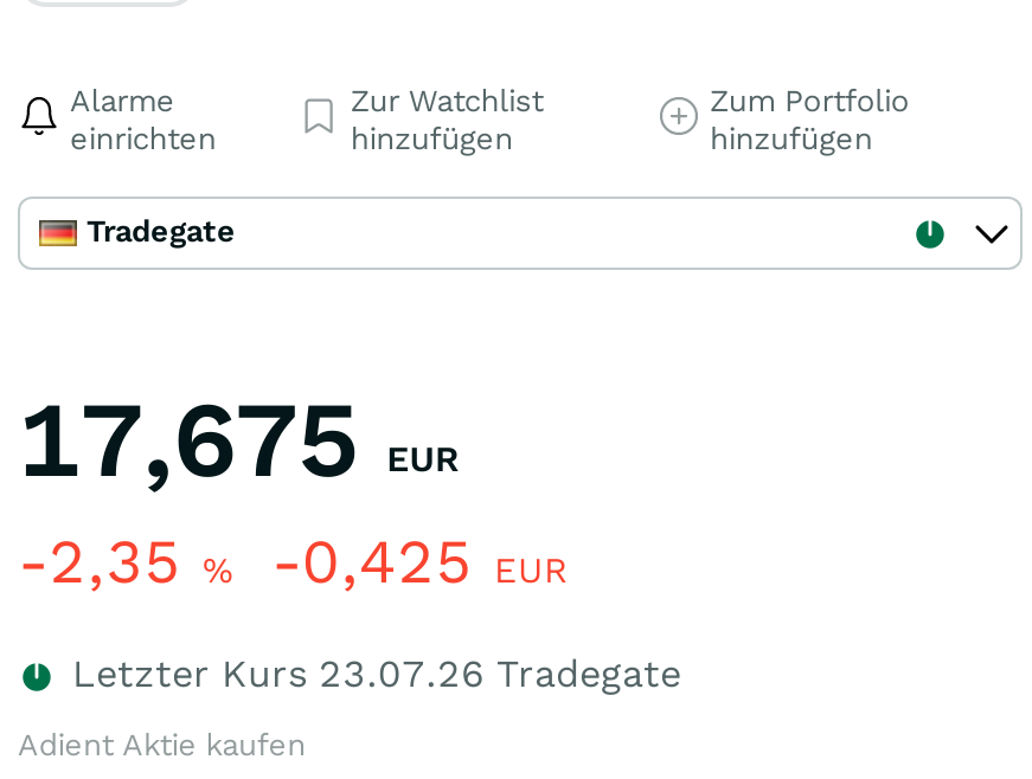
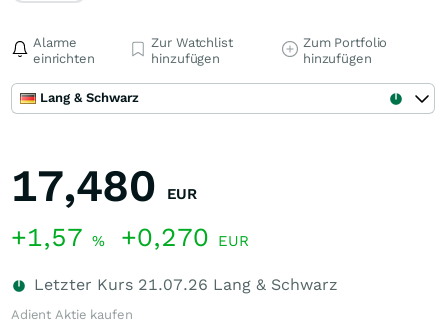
- Tradegate
+ Lang & Schwarz

- 17,675 EUR
+ 17,480 EUR

- -2,35% -0,425 EUR
+ +1,57% +0,270 EUR

- Letzter Kurs 23.07.26 Tradegate
+ Letzter Kurs 21.07.26 Lang & Schwarz
